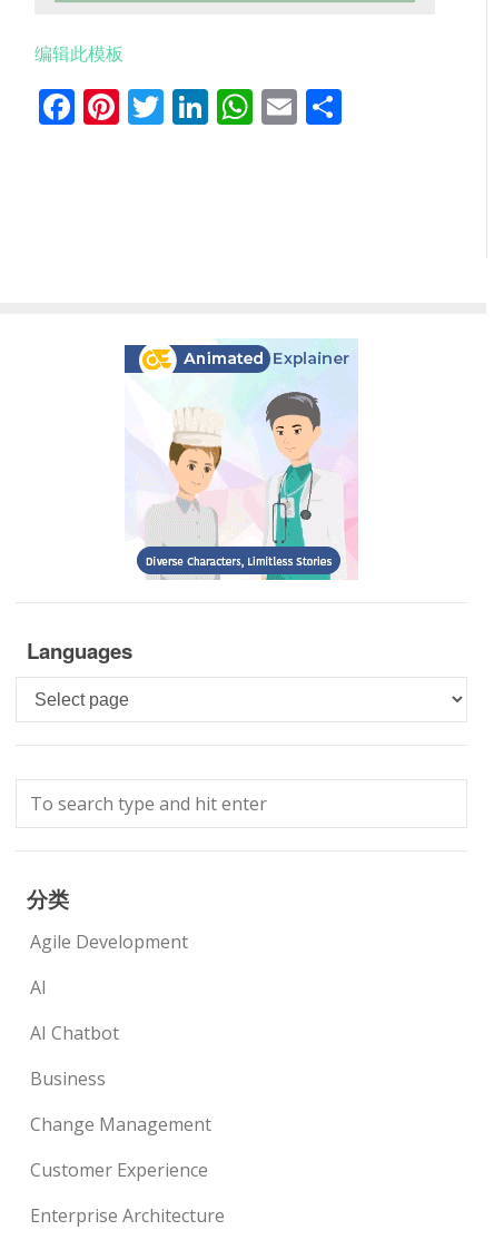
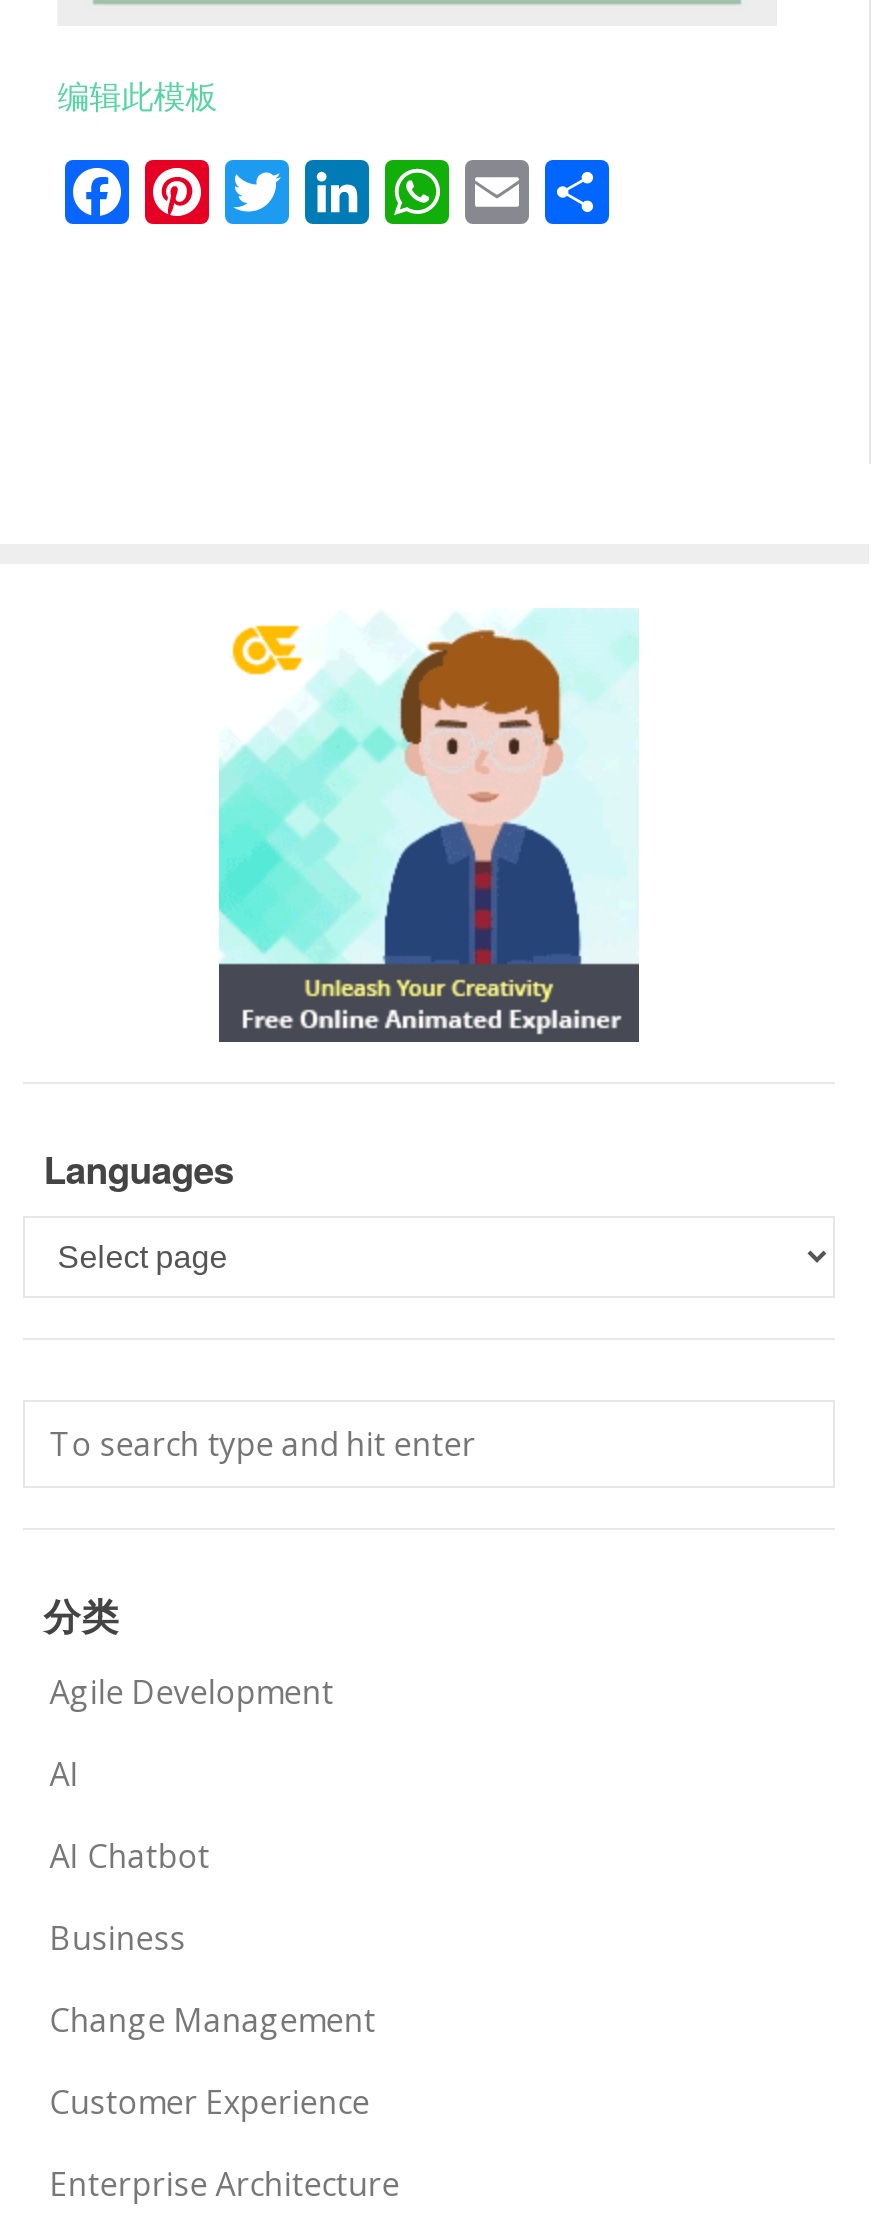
- [image]
+ [image]
